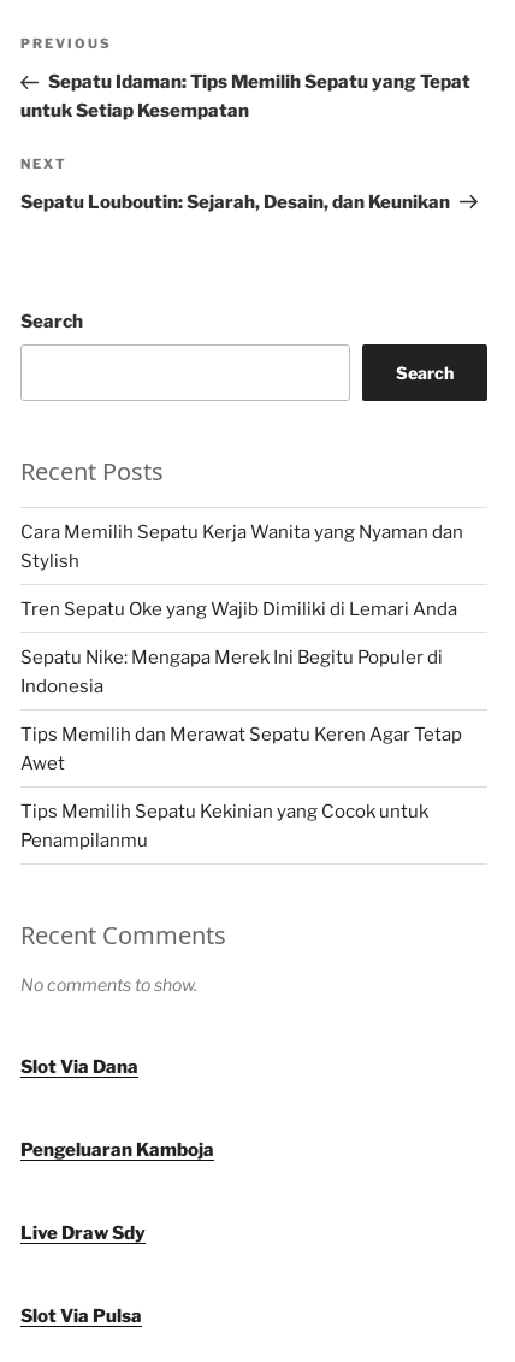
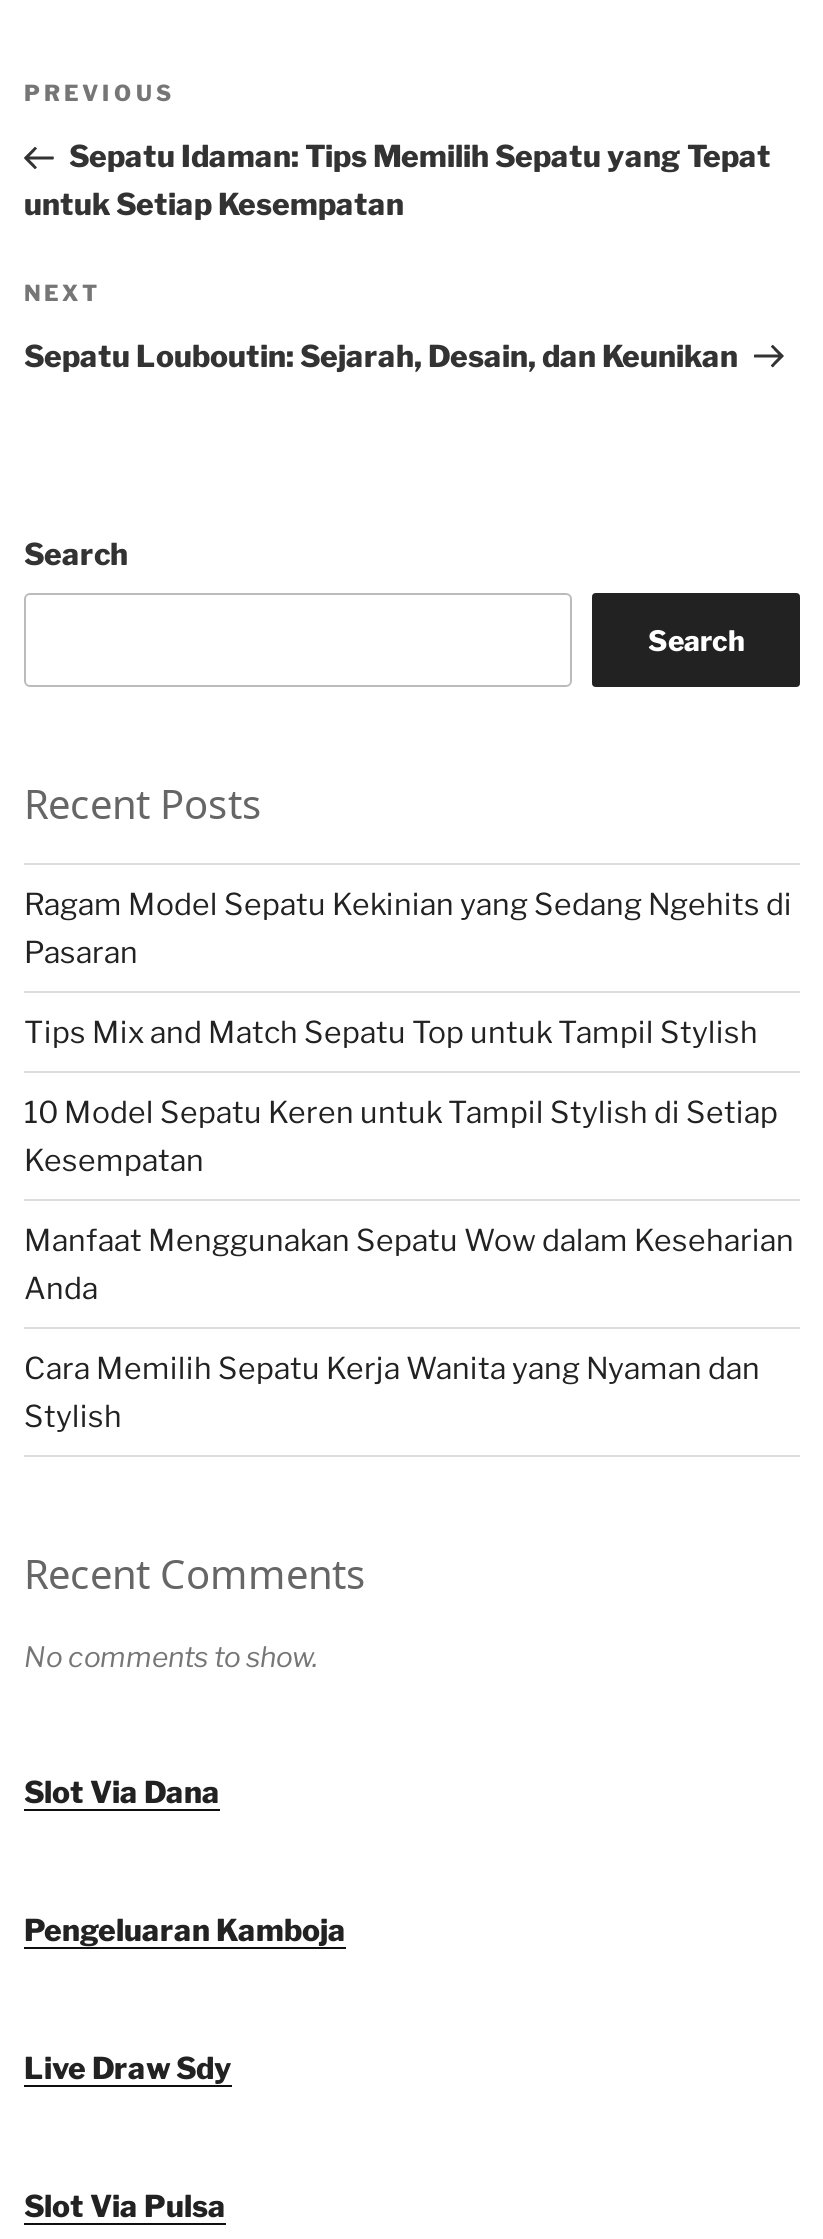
+ Ragam Model Sepatu Kekinian yang Sedang Ngehits di
+ Pasaran
+ Tips Mix and Match Sepatu Top untuk Tampil Stylish
+ 10 Model Sepatu Keren untuk Tampil Stylish di Setiap
+ Kesempatan
+ Manfaat Menggunakan Sepatu Wow dalam Keseharian
+ Anda

moved down: Cara Memilih Sepatu Kerja Wanita yang Nyaman dan | Stylish

- Tren Sepatu Oke yang Wajib Dimiliki di Lemari Anda
- Sepatu Nike: Mengapa Merek Ini Begitu Populer di
- Indonesia
- Tips Memilih dan Merawat Sepatu Keren Agar Tetap
- Awet
- Tips Memilih Sepatu Kekinian yang Cocok untuk
- Penampilanmu
